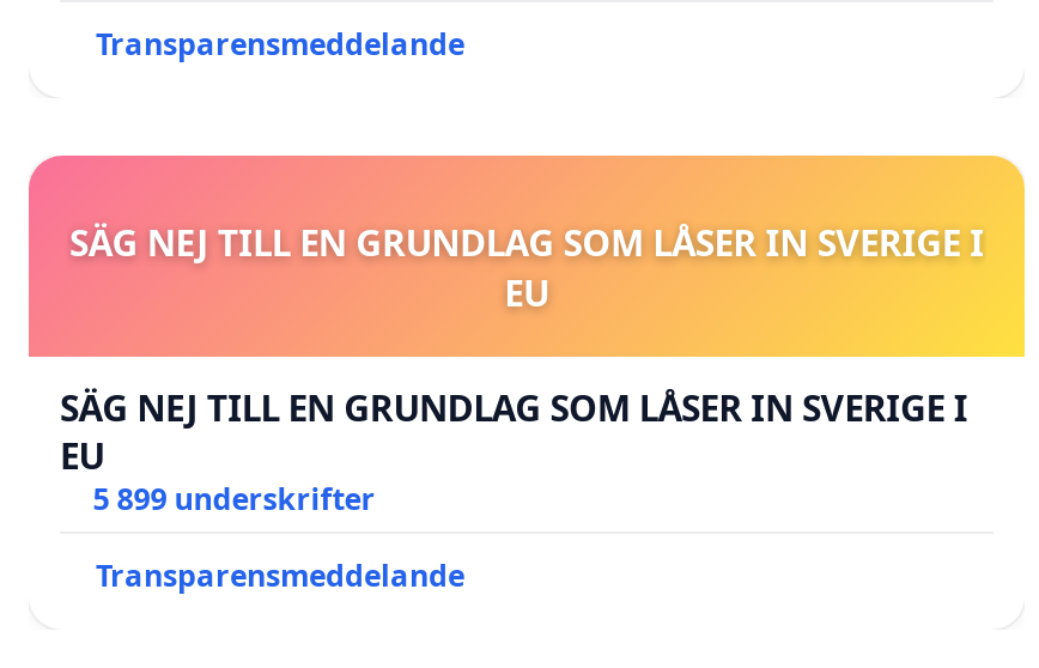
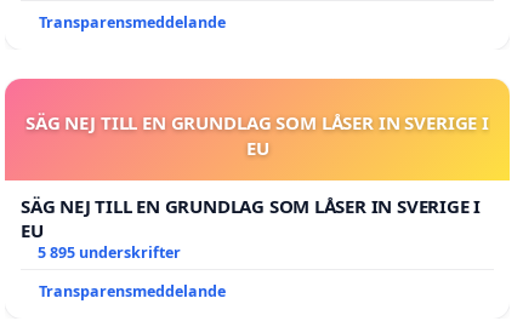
- 5 899 underskrifter
+ 5 895 underskrifter
